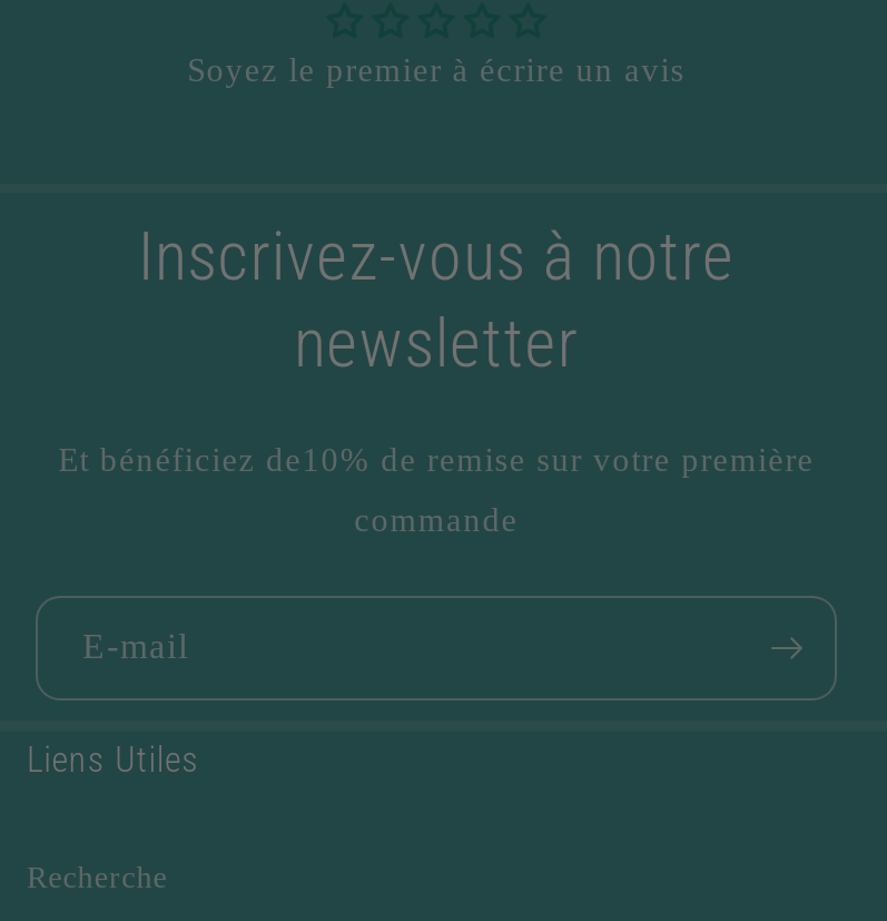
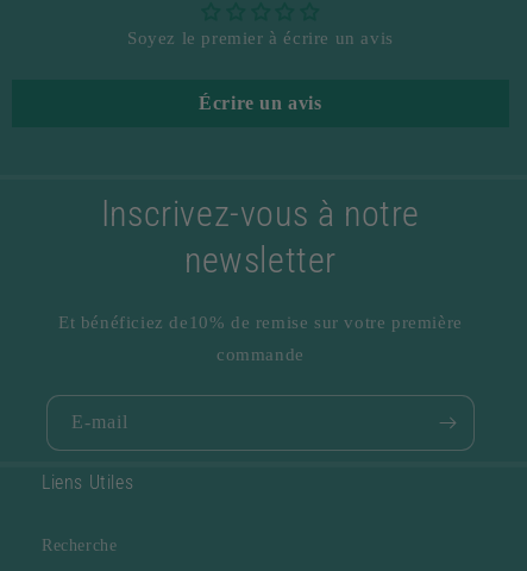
+ Écrire un avis
